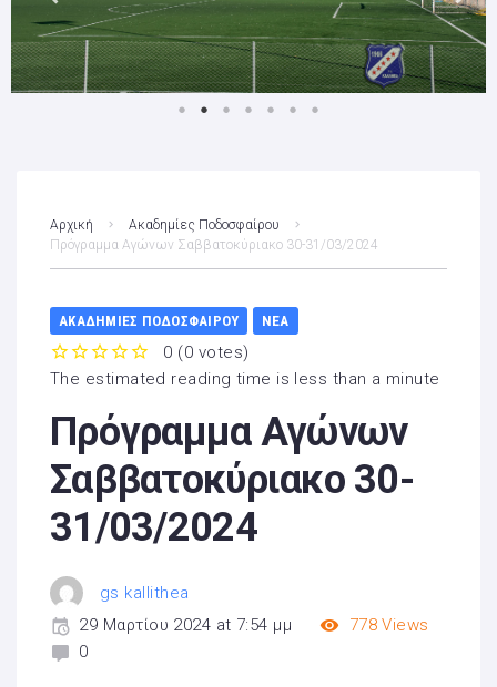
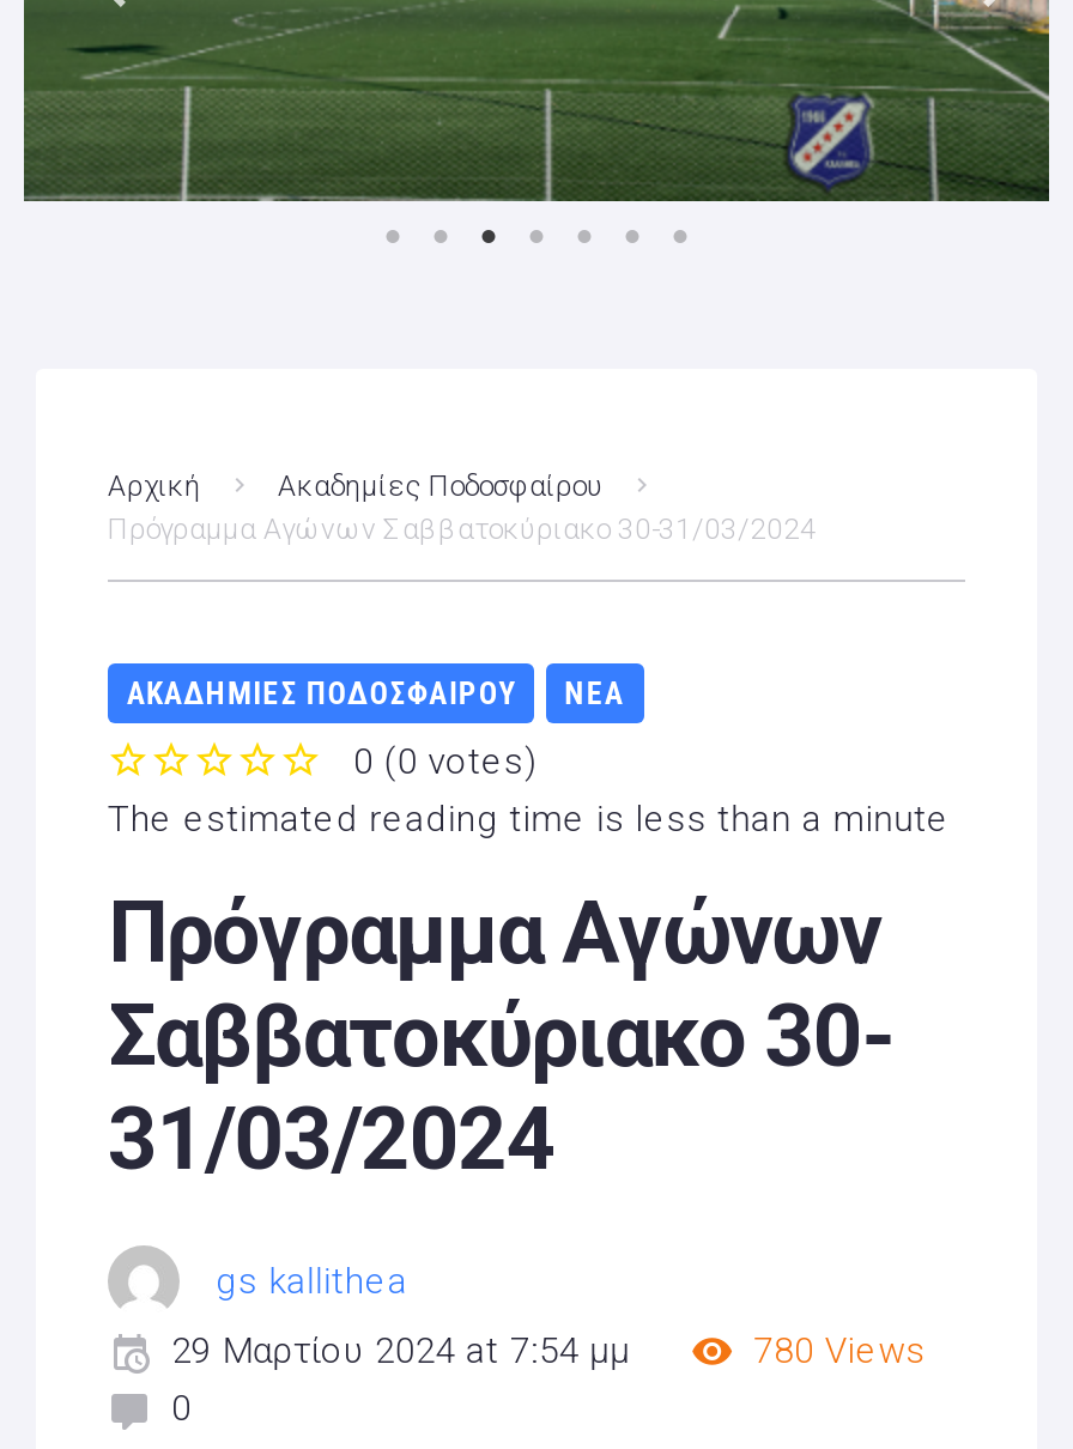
- 778 Views
+ 780 Views
